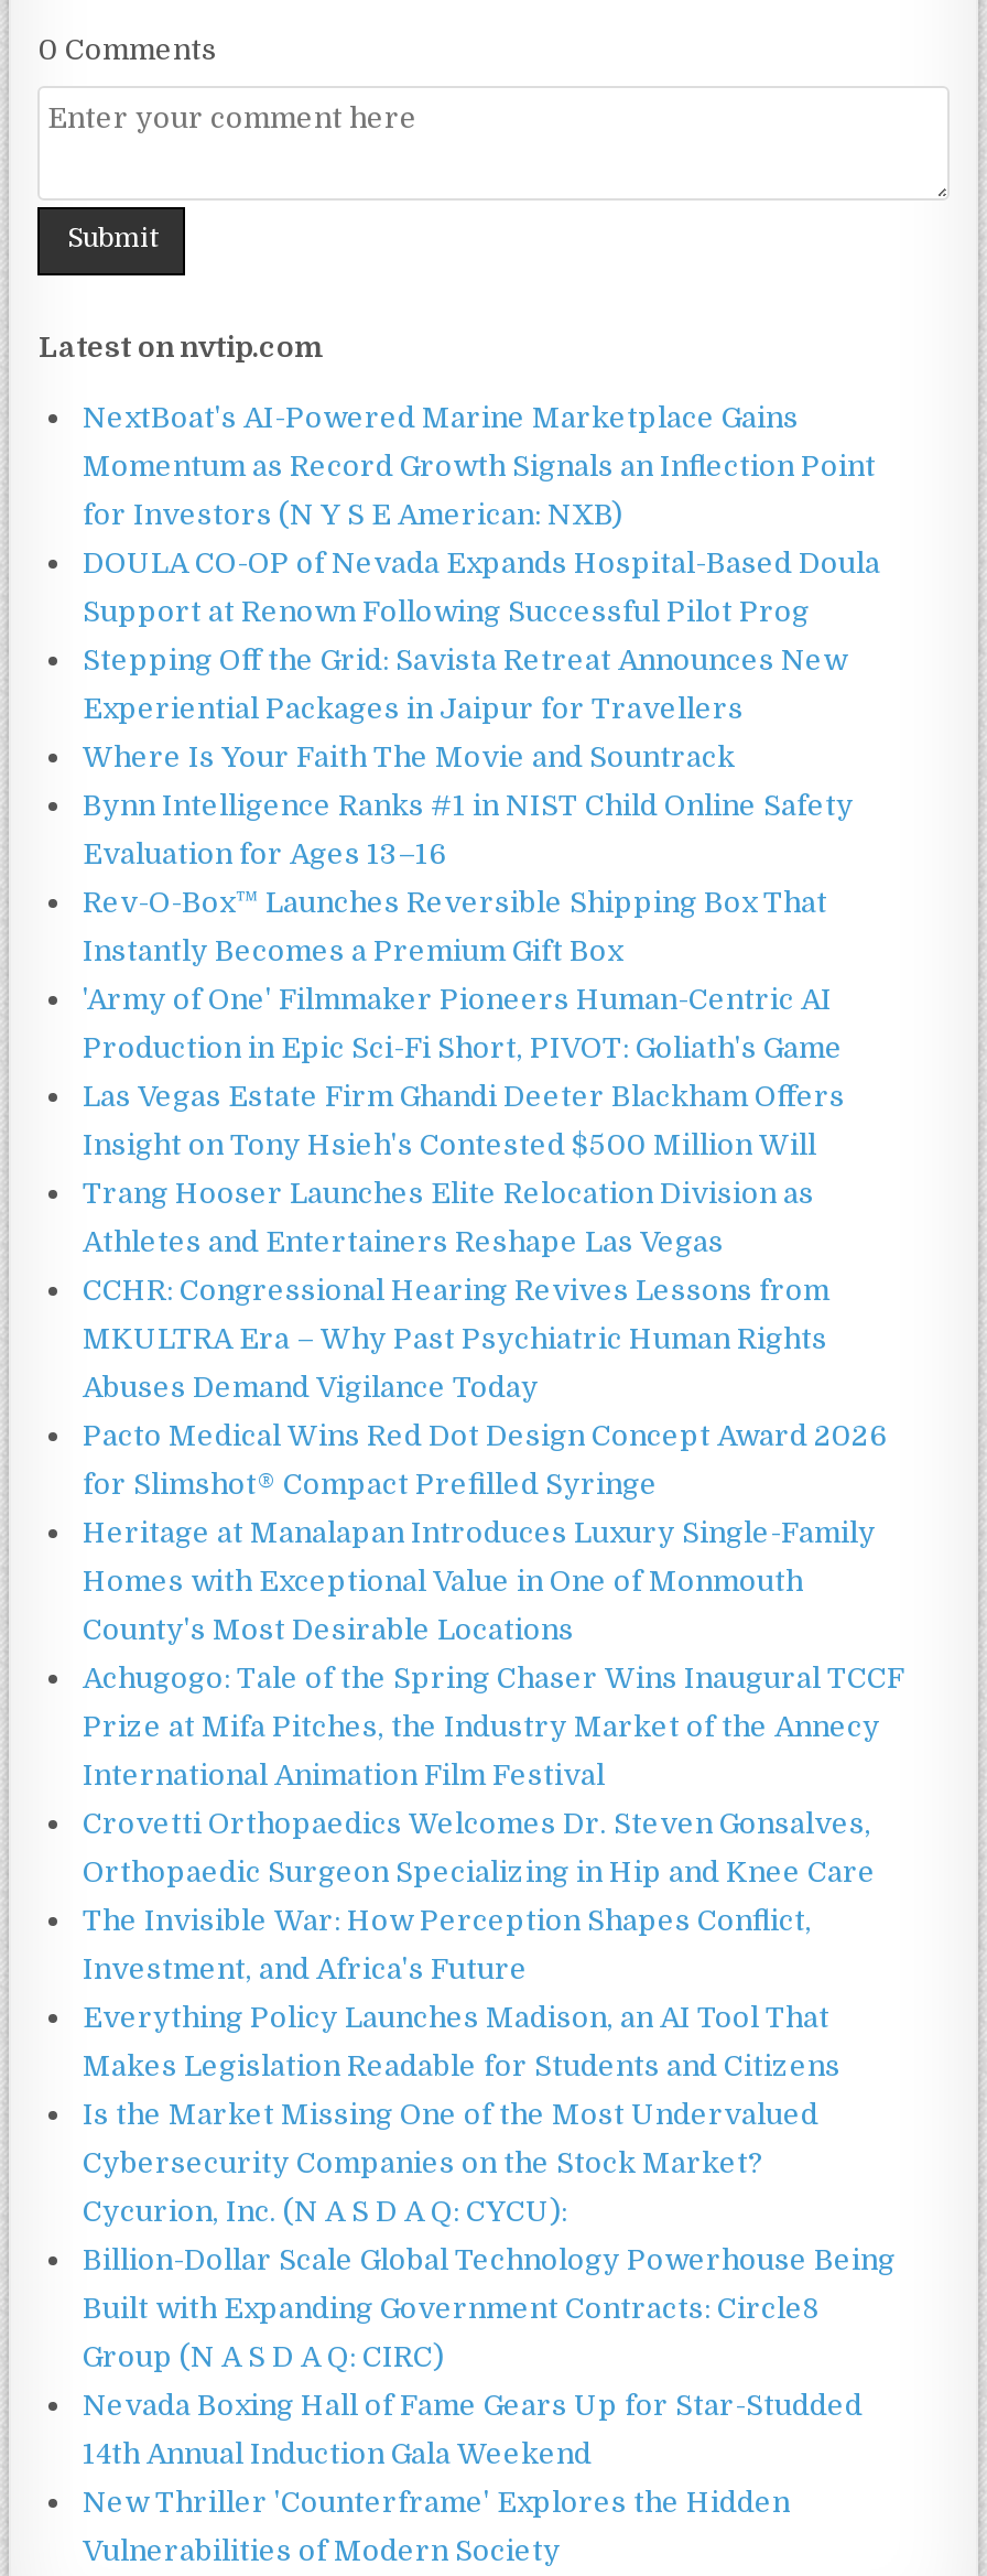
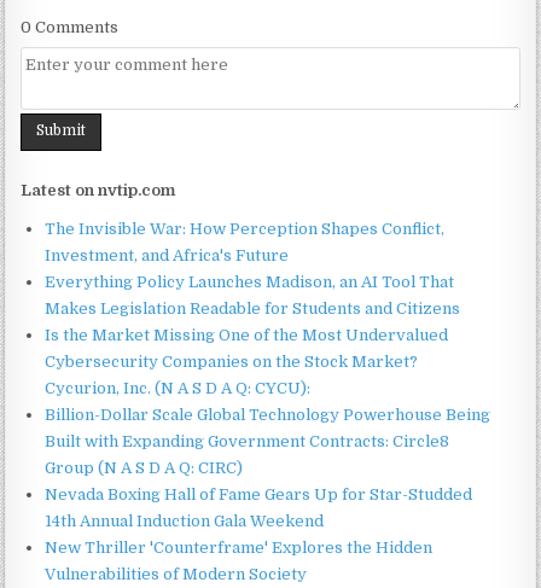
- NextBoat's AI-Powered Marine Marketplace Gains
- Momentum as Record Growth Signals an Inflection Point
- for Investors (N Y S E American: NXB)
- DOULA CO-OP of Nevada Expands Hospital-Based Doula
- Support at Renown Following Successful Pilot Prog
- Stepping Off the Grid: Savista Retreat Announces New
- Experiential Packages in Jaipur for Travellers
- Where Is Your Faith The Movie and Sountrack
- Bynn Intelligence Ranks #1 in NIST Child Online Safety
- Evaluation for Ages 13–16
- Rev-O-Box™ Launches Reversible Shipping Box That
- Instantly Becomes a Premium Gift Box
- 'Army of One' Filmmaker Pioneers Human-Centric AI
- Production in Epic Sci-Fi Short, PIVOT: Goliath's Game
- Las Vegas Estate Firm Ghandi Deeter Blackham Offers
- Insight on Tony Hsieh's Contested $500 Million Will
- Trang Hooser Launches Elite Relocation Division as
- Athletes and Entertainers Reshape Las Vegas
- CCHR: Congressional Hearing Revives Lessons from
- MKULTRA Era – Why Past Psychiatric Human Rights
- Abuses Demand Vigilance Today
- Pacto Medical Wins Red Dot Design Concept Award 2026
- for Slimshot® Compact Prefilled Syringe
- Heritage at Manalapan Introduces Luxury Single-Family
- Homes with Exceptional Value in One of Monmouth
- County's Most Desirable Locations
- Achugogo: Tale of the Spring Chaser Wins Inaugural TCCF
- Prize at Mifa Pitches, the Industry Market of the Annecy
- International Animation Film Festival
- Crovetti Orthopaedics Welcomes Dr. Steven Gonsalves,
- Orthopaedic Surgeon Specializing in Hip and Knee Care
